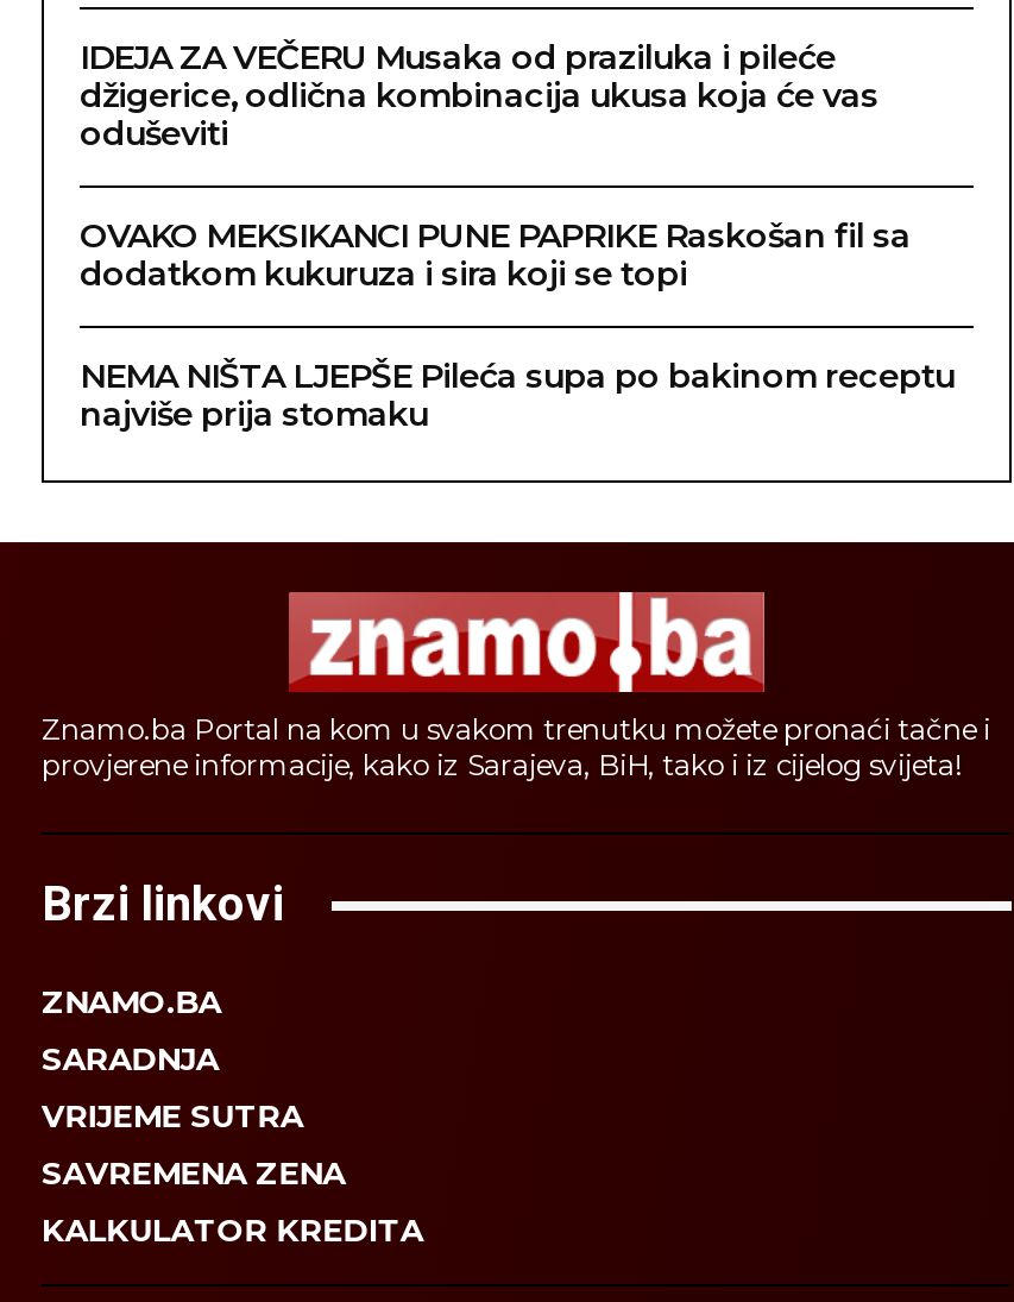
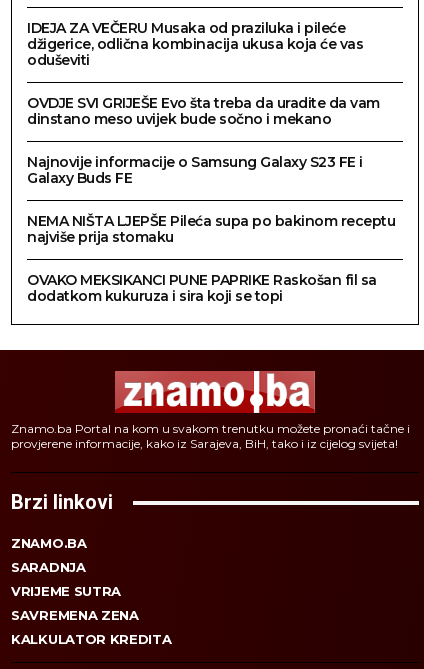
+ OVDJE SVI GRIJEŠE Evo šta treba da uradite da vam
+ dinstano meso uvijek bude sočno i mekano
+ Najnovije informacije o Samsung Galaxy S23 FE i
+ Galaxy Buds FE

moved down: OVAKO MEKSIKANCI PUNE PAPRIKE Raskošan fil sa | dodatkom kukuruza i sira koji se topi
